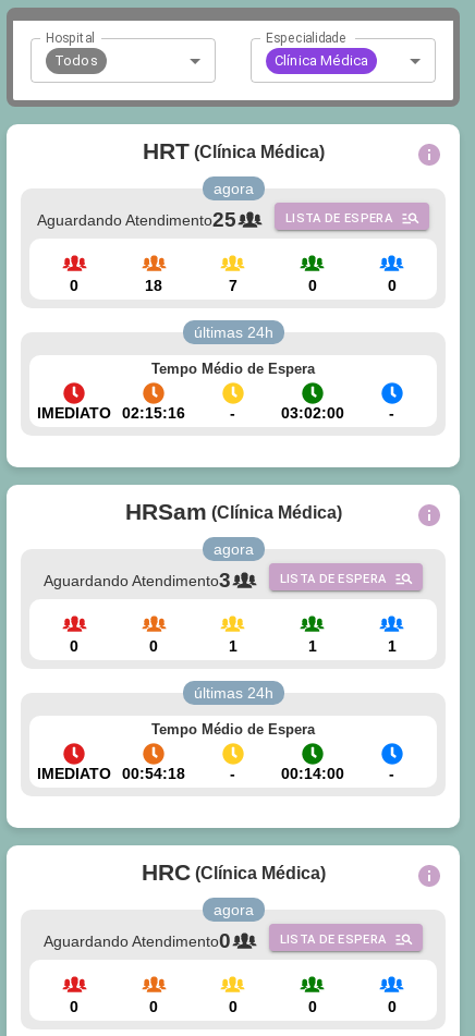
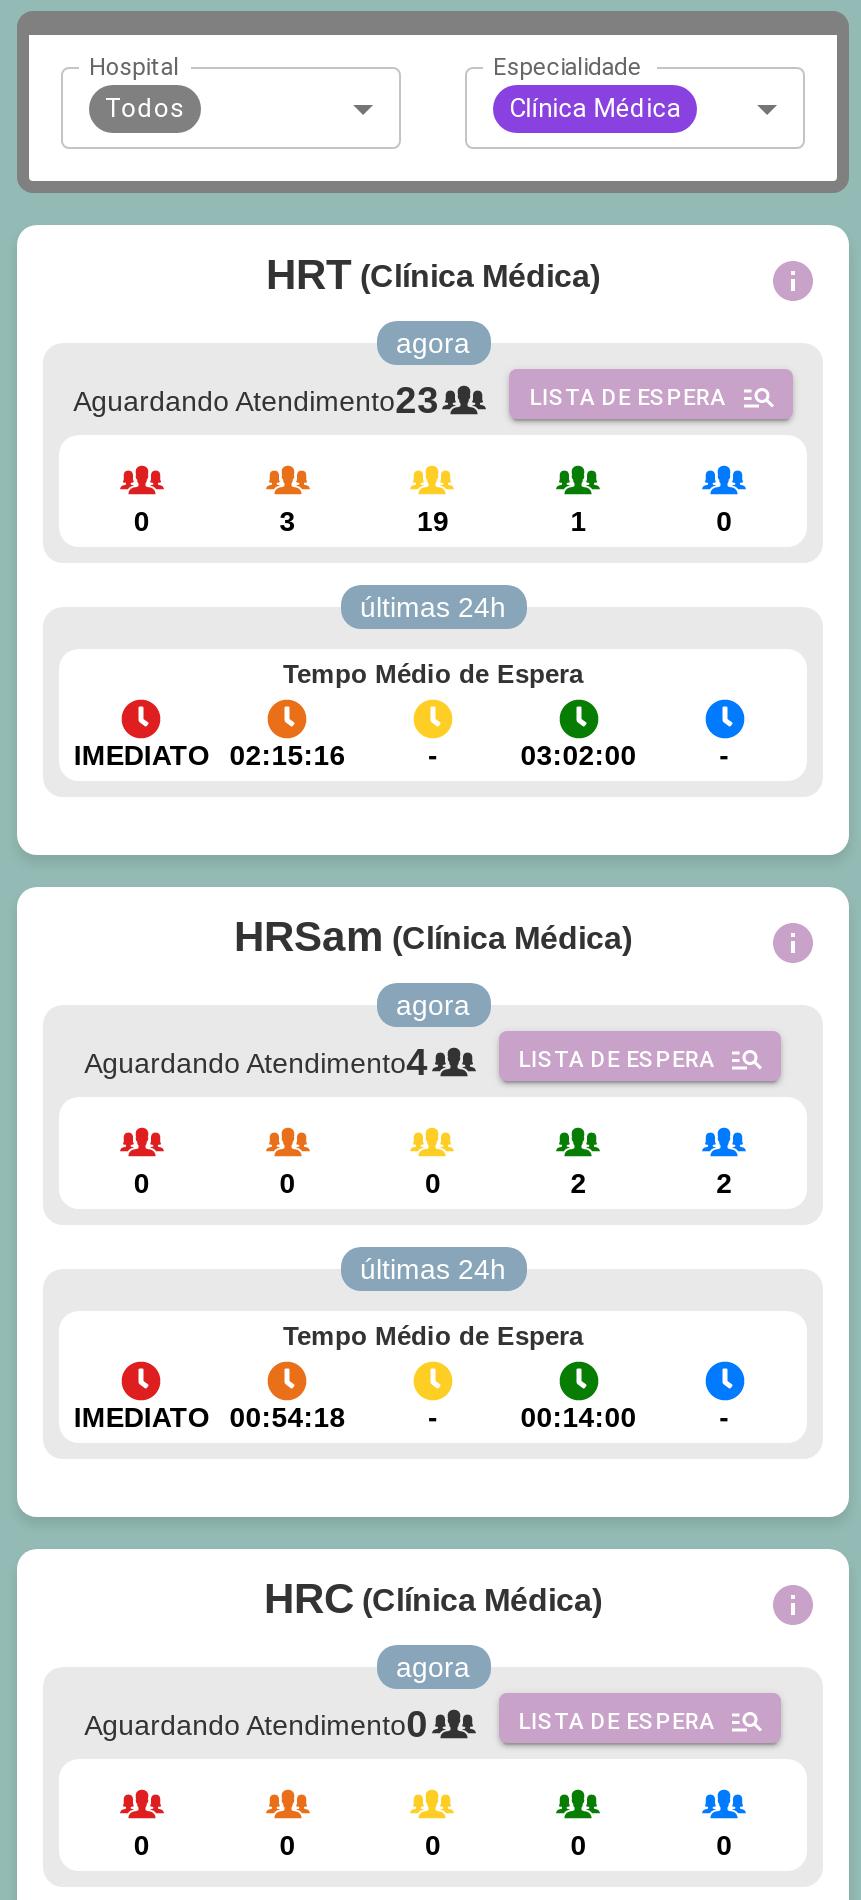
- Aguardando Atendimento25
+ Aguardando Atendimento23

- 18
+ 3

- 7
+ 19

- 0
+ 1

- Aguardando Atendimento3
+ Aguardando Atendimento4

- 1
+ 0

- 1
+ 2

- 1
+ 2
